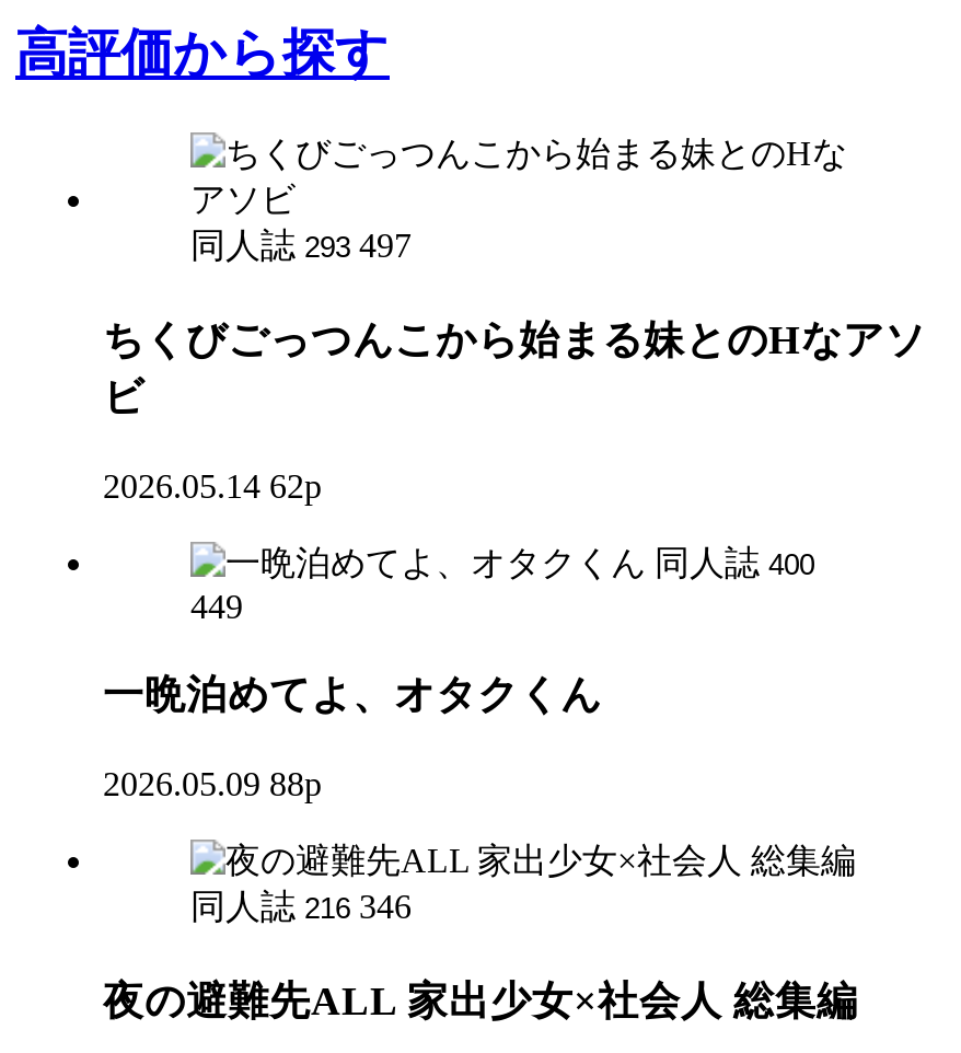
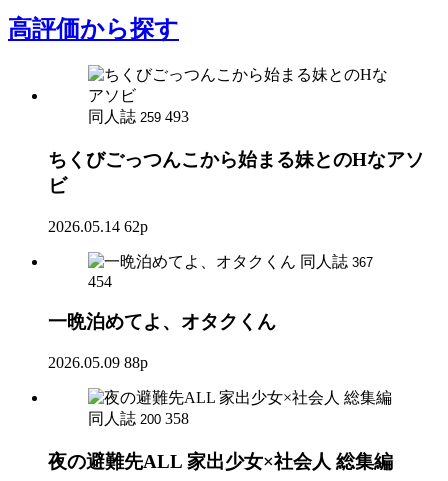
- 同人誌 293 497
+ 同人誌 259 493

- 同人誌 400
+ 同人誌 367

- 449
+ 454

- 同人誌 216 346
+ 同人誌 200 358
